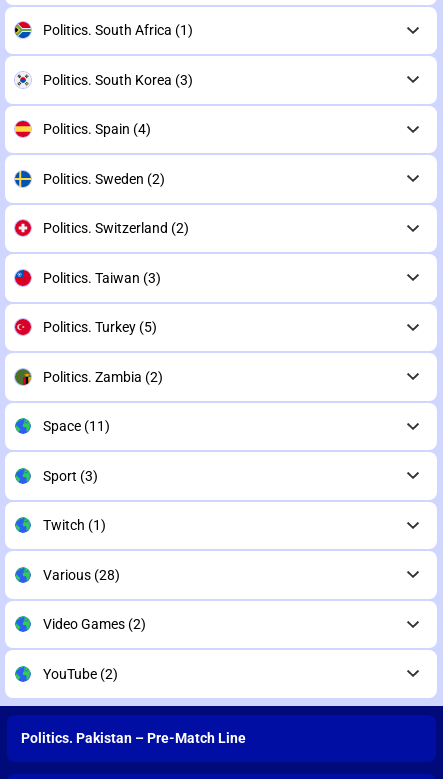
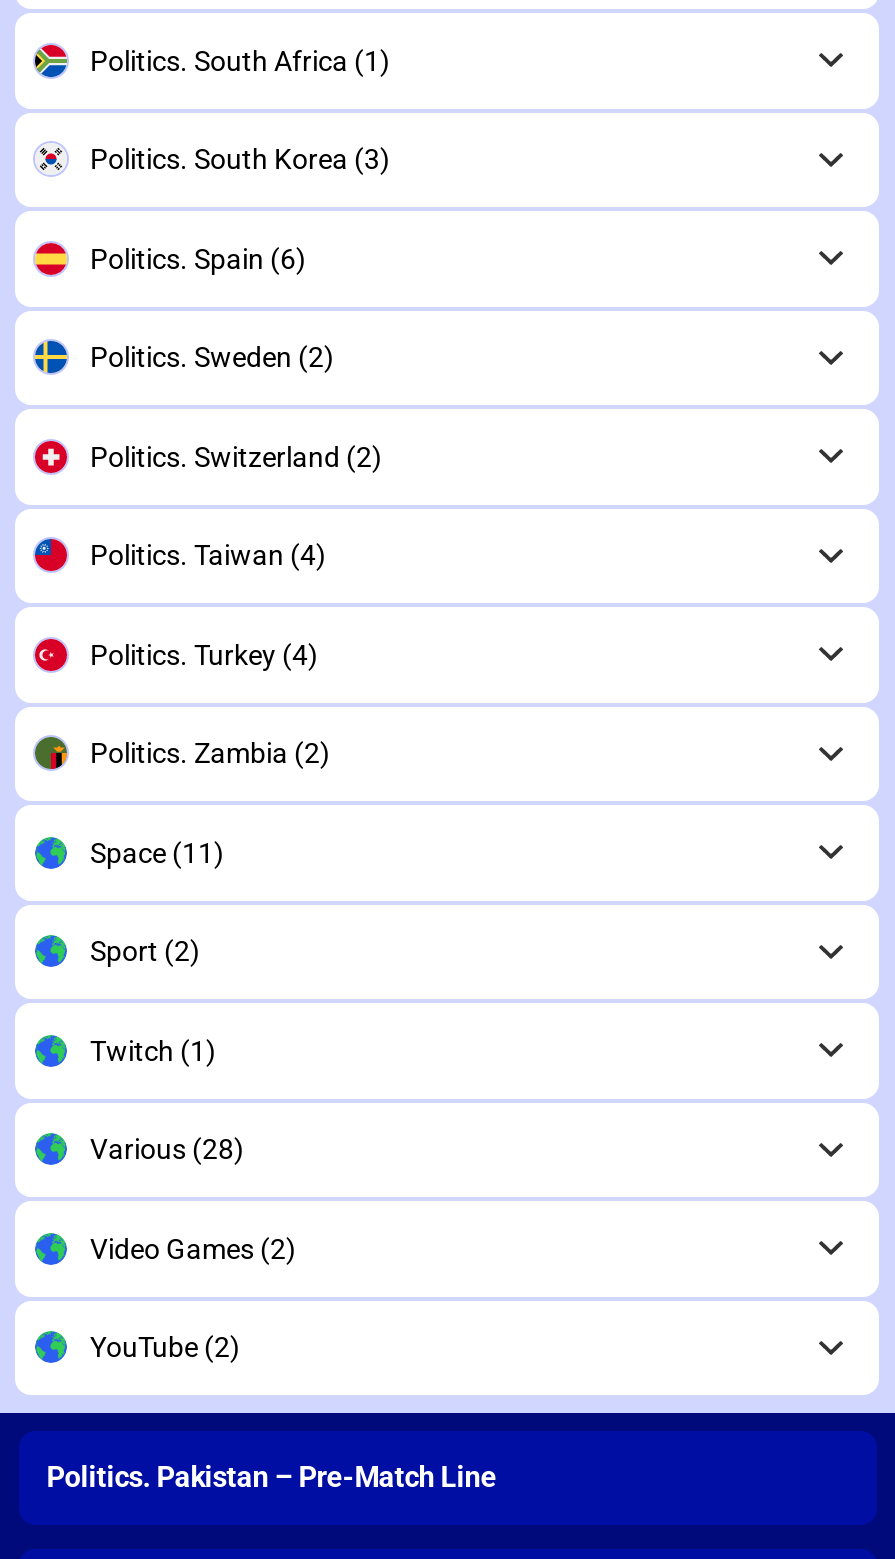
- Politics. Spain (4)
+ Politics. Spain (6)

- Politics. Taiwan (3)
+ Politics. Taiwan (4)

- Politics. Turkey (5)
+ Politics. Turkey (4)

- Sport (3)
+ Sport (2)
